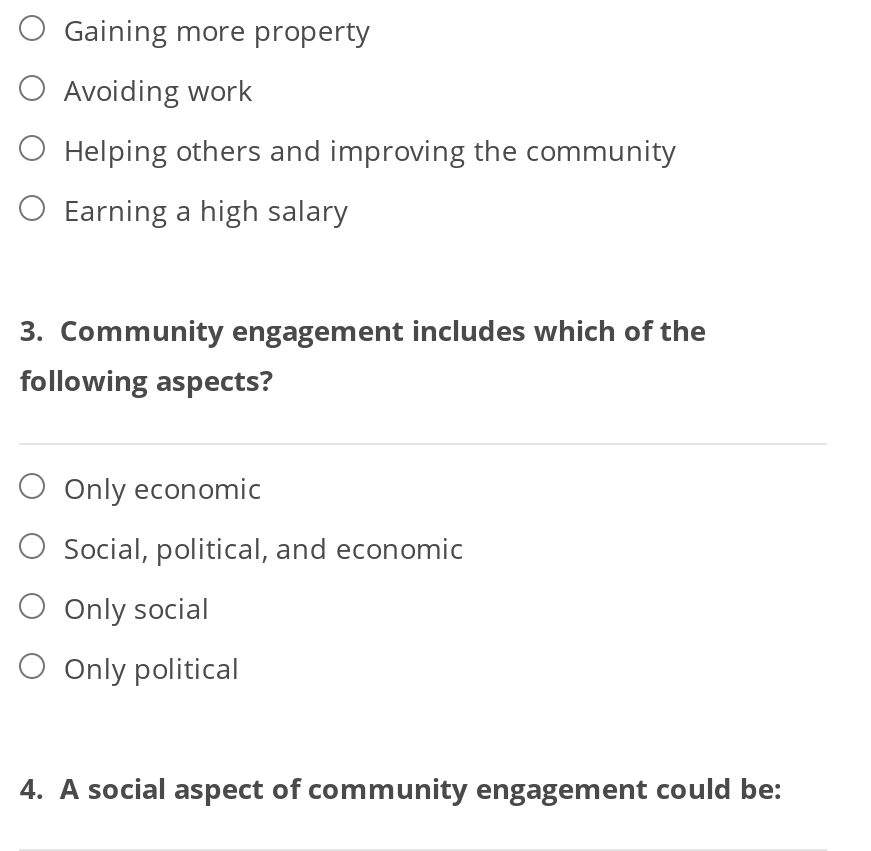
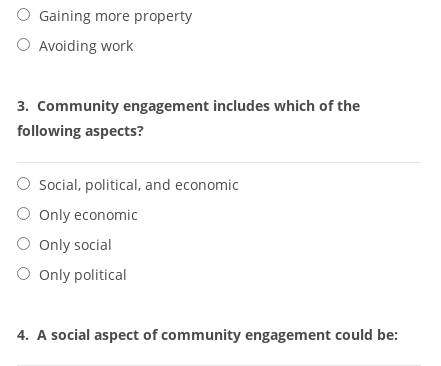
- Helping others and improving the community
- Earning a high salary

moved down: Only economic

moved up: Social, political, and economic
